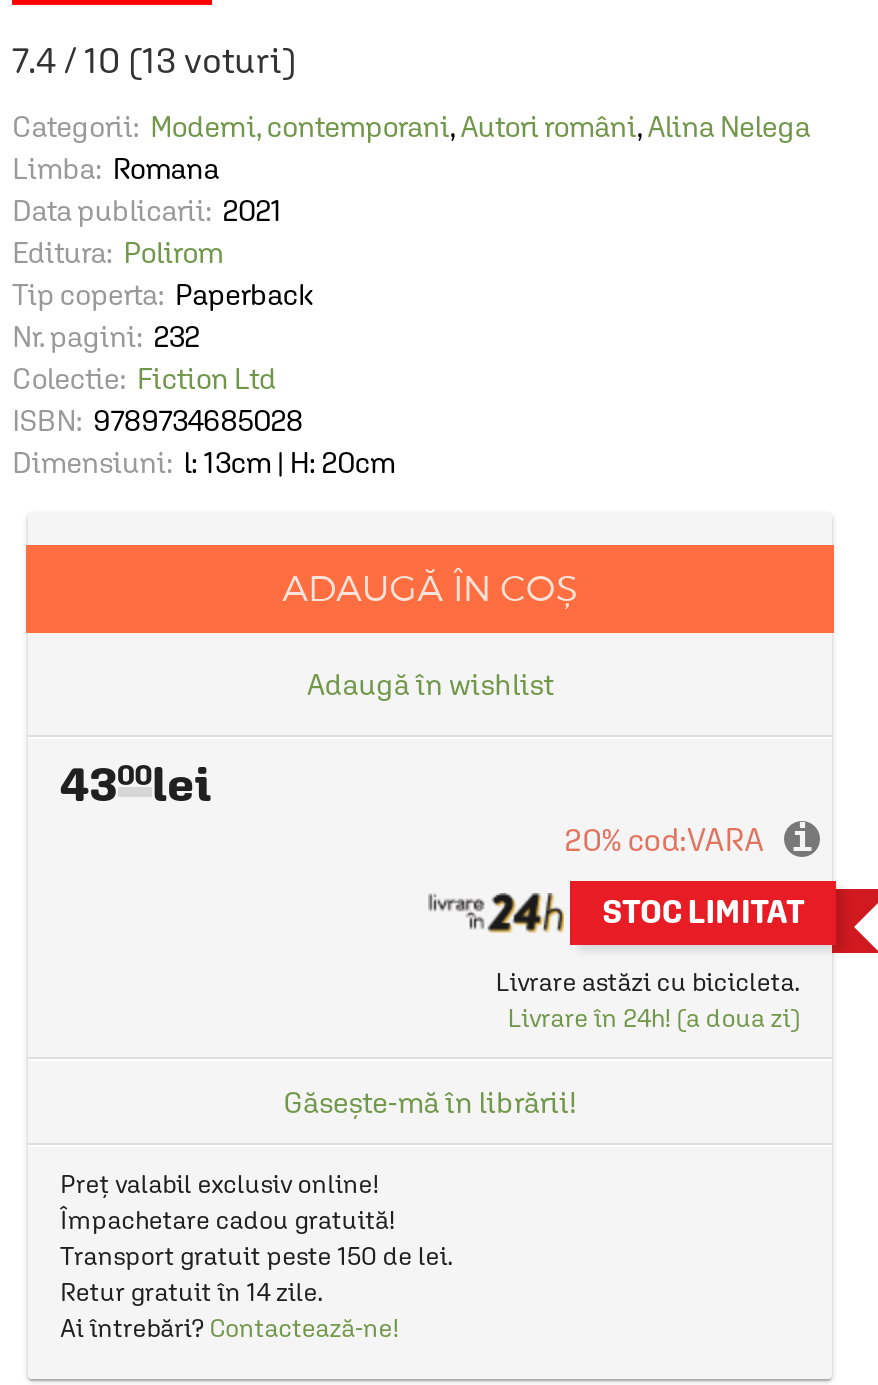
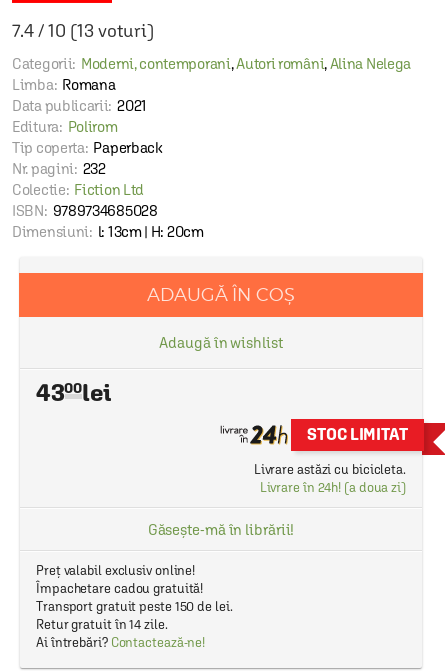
- 20% cod:VARA
- i
